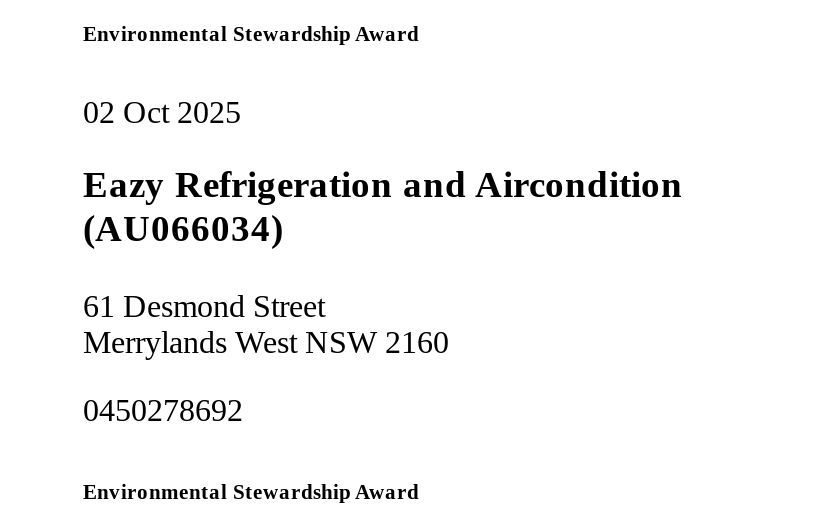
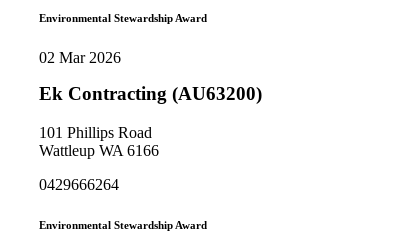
- 02 Oct 2025
+ 02 Mar 2026

- Eazy Refrigeration and Aircondition
- (AU066034)
+ Ek Contracting (AU63200)

- 61 Desmond Street
- Merrylands West NSW 2160
+ 101 Phillips Road
+ Wattleup WA 6166

- 0450278692
+ 0429666264
